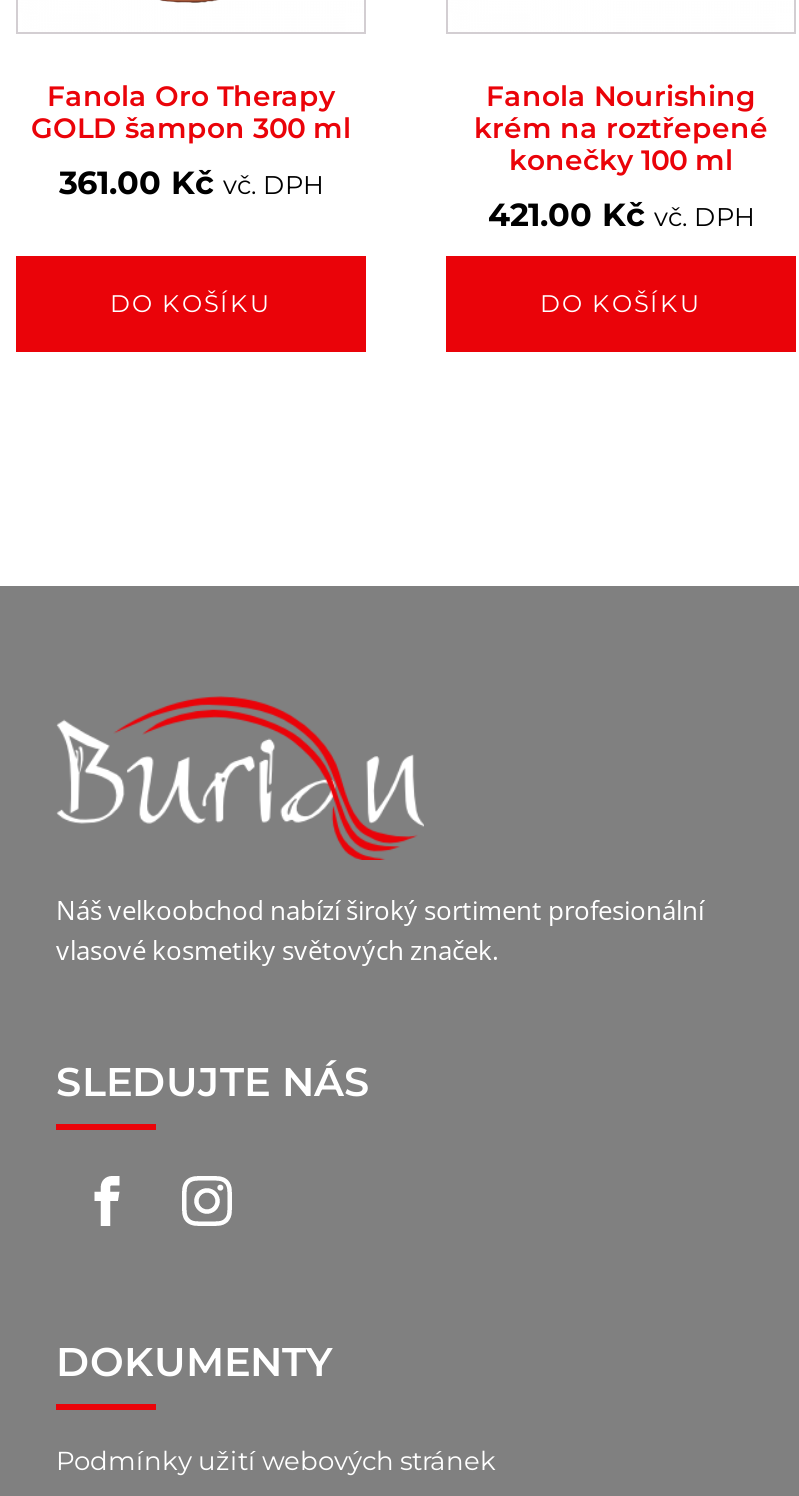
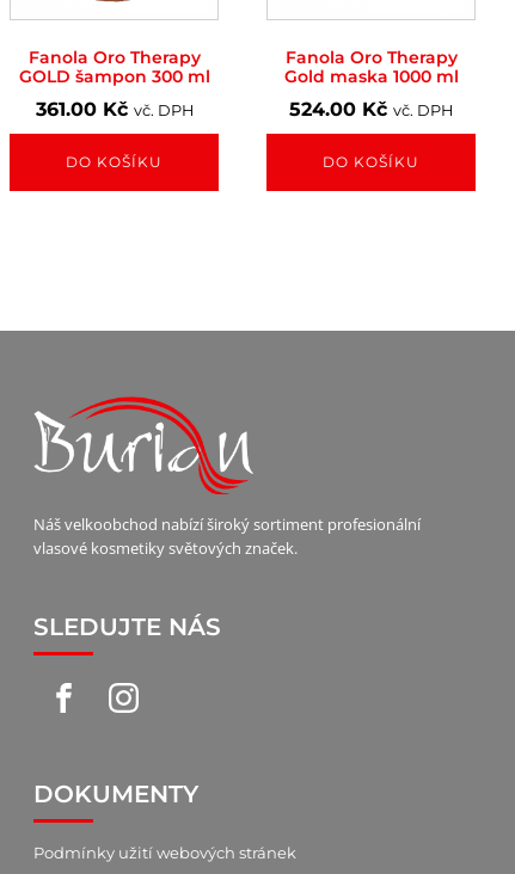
- Fanola Nourishing
- krém na roztřepené
- konečky 100 ml
+ Fanola Oro Therapy
+ Gold maska 1000 ml

- 421.00 Kč vč. DPH
+ 524.00 Kč vč. DPH
